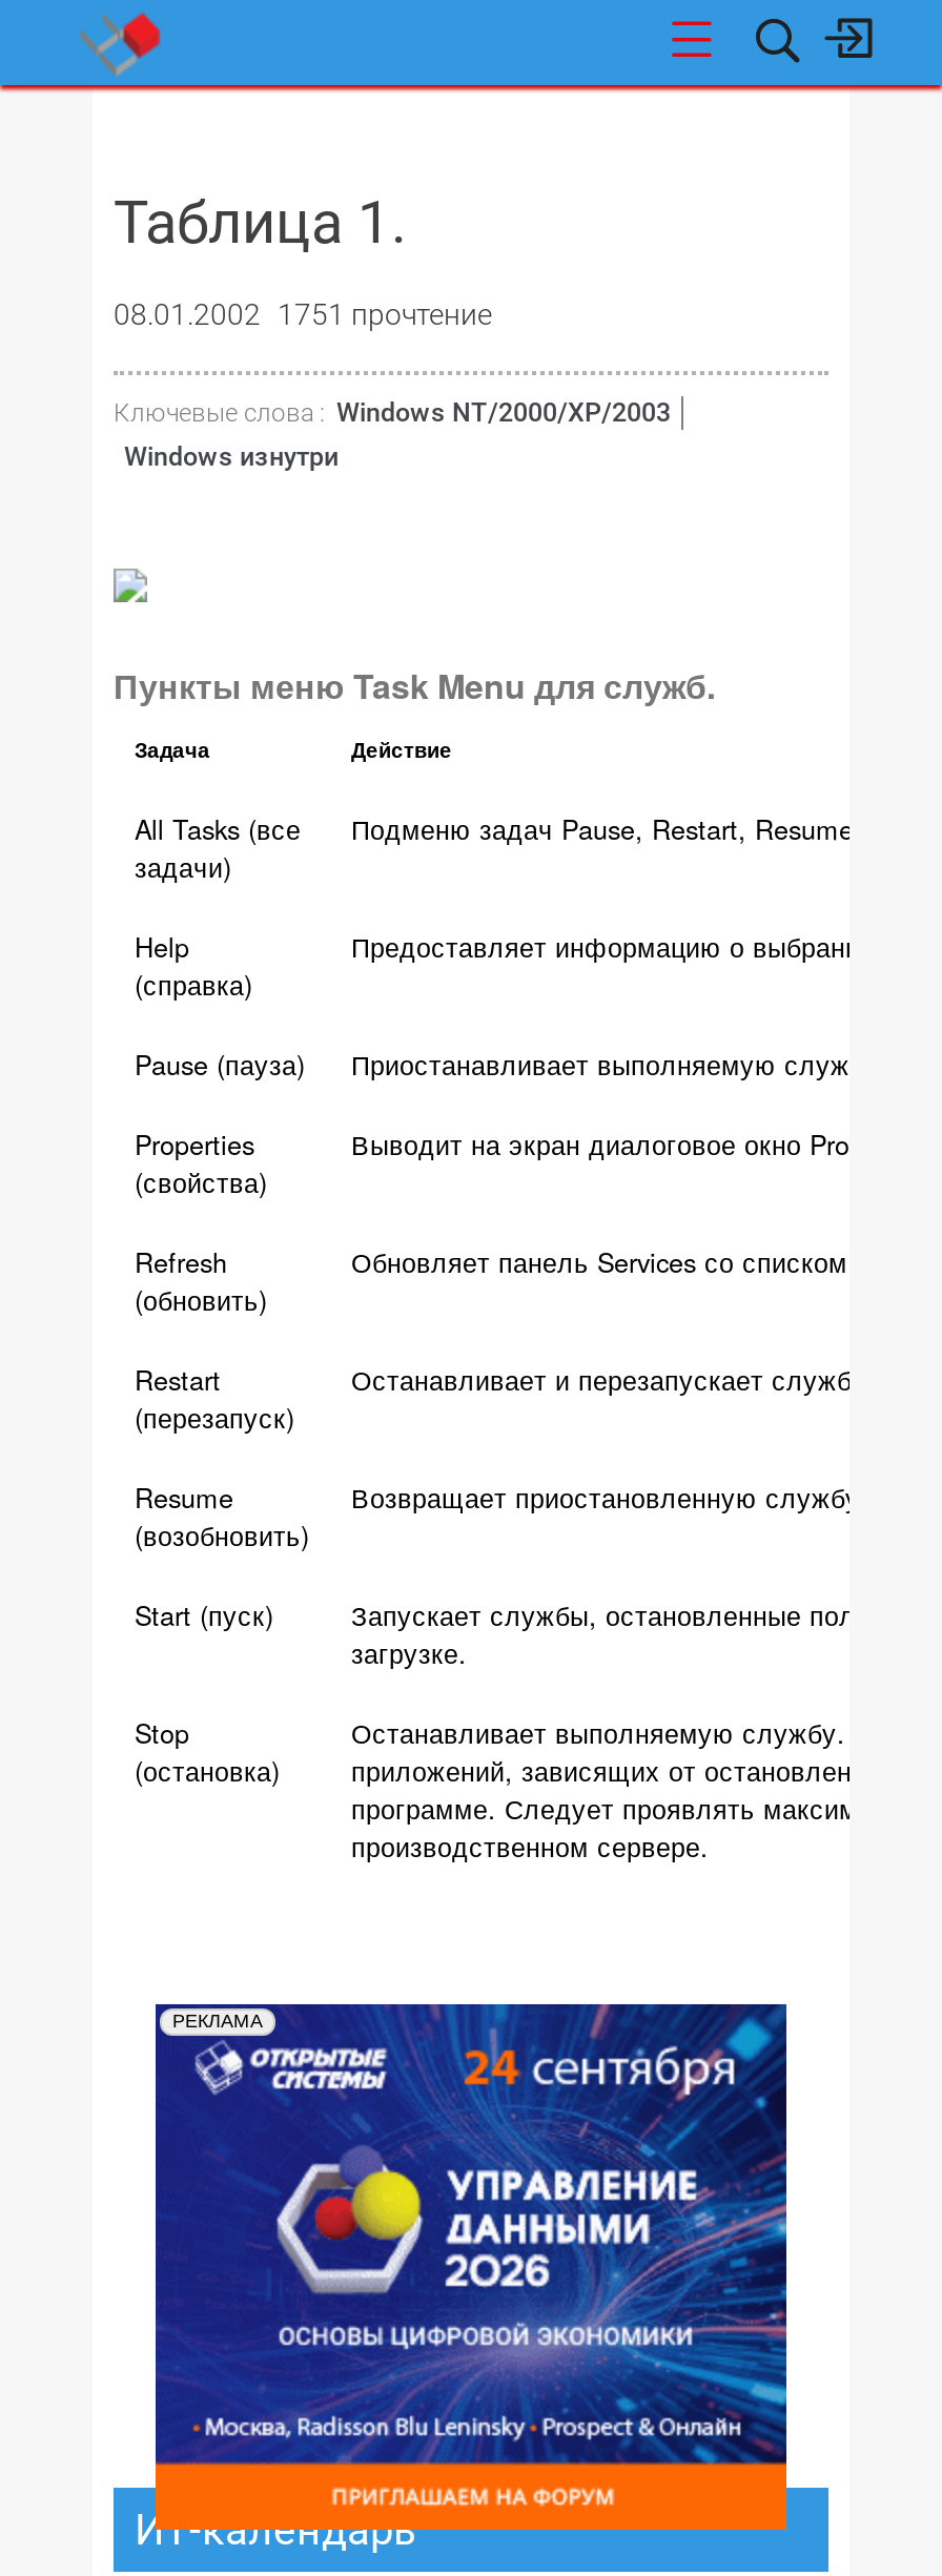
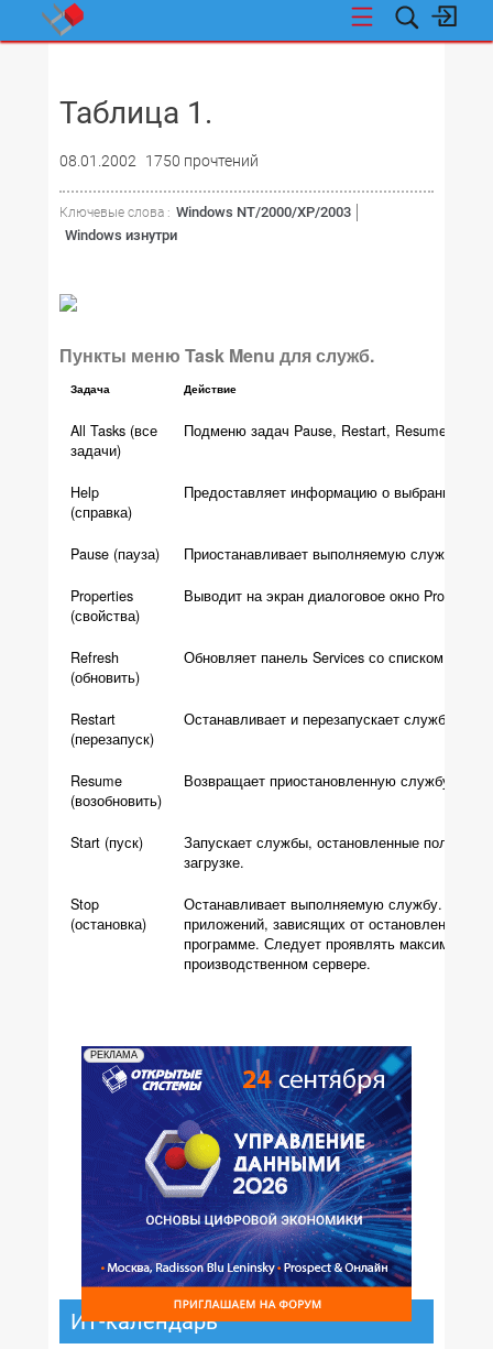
- 08.01.2002 1751 прочтение
+ 08.01.2002 1750 прочтений
